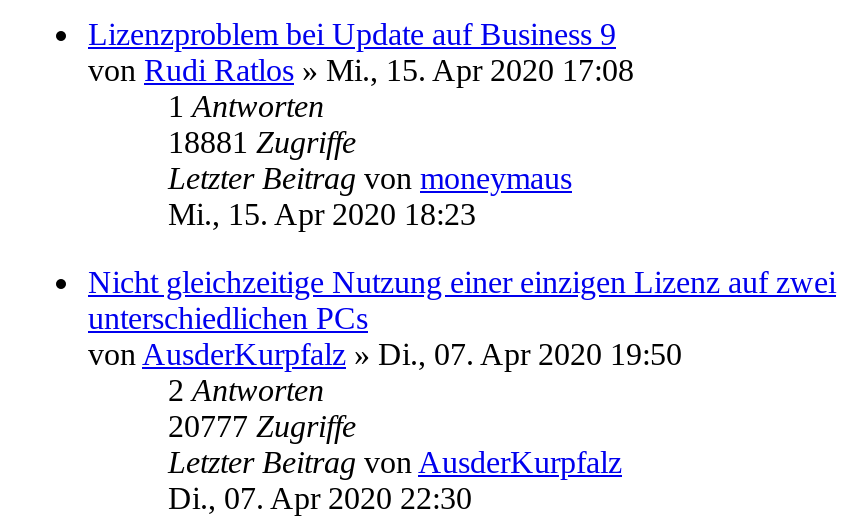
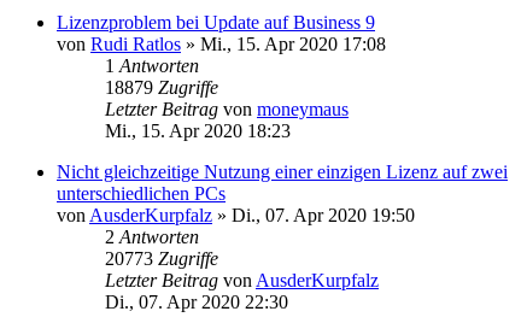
- 18881 Zugriffe
+ 18879 Zugriffe

- 20777 Zugriffe
+ 20773 Zugriffe
